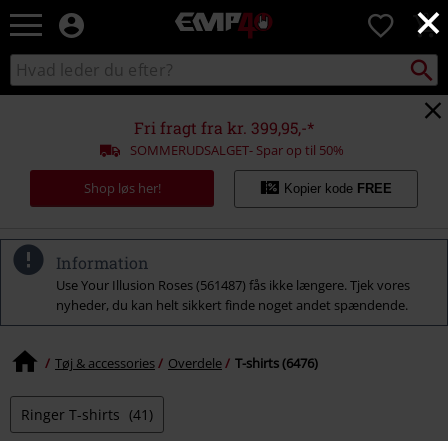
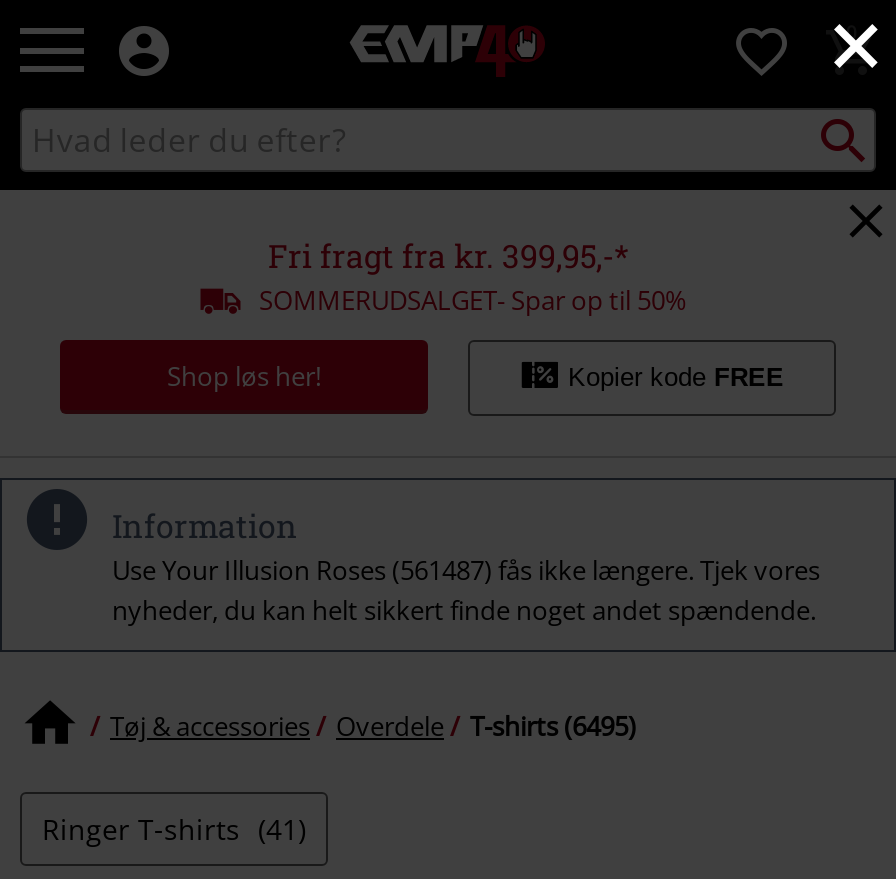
- Tøj & accessories Overdele T-shirts (6476)
+ Tøj & accessories Overdele T-shirts (6495)
